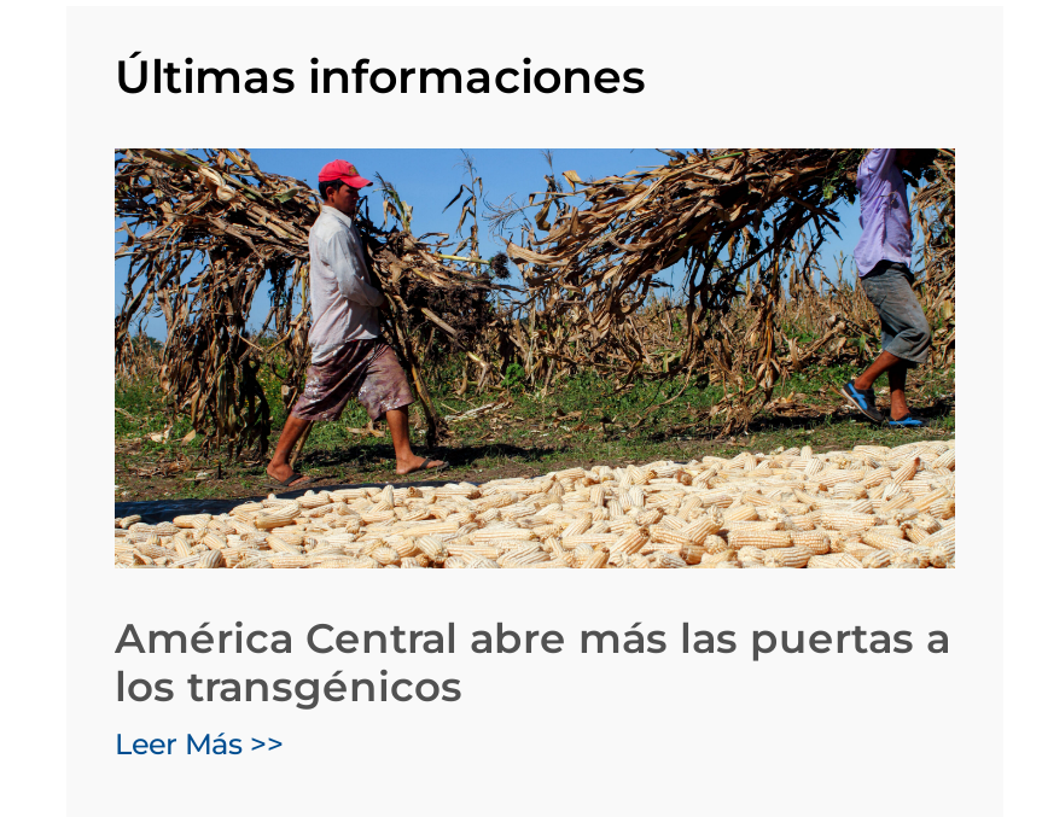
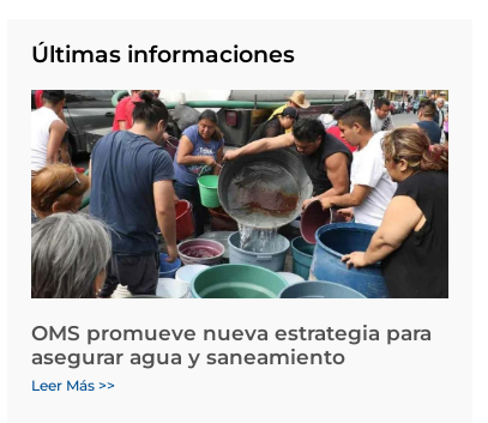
- [image]
- América Central abre más las puertas a
- los transgénicos
+ [image]
+ OMS promueve nueva estrategia para
+ asegurar agua y saneamiento
